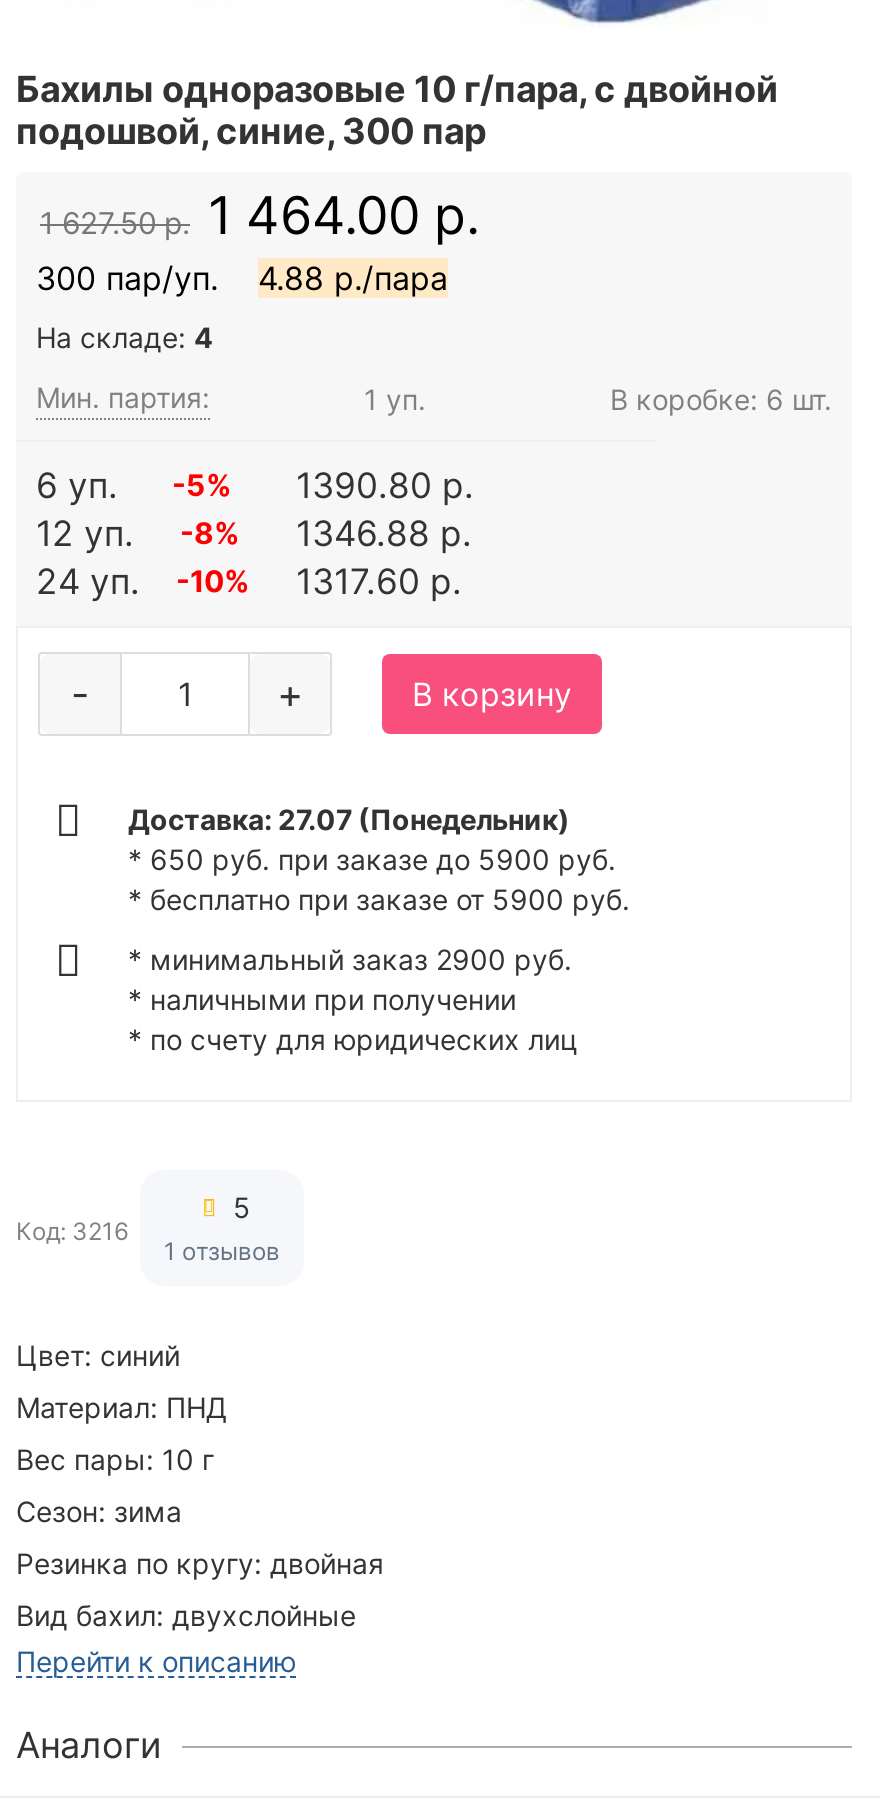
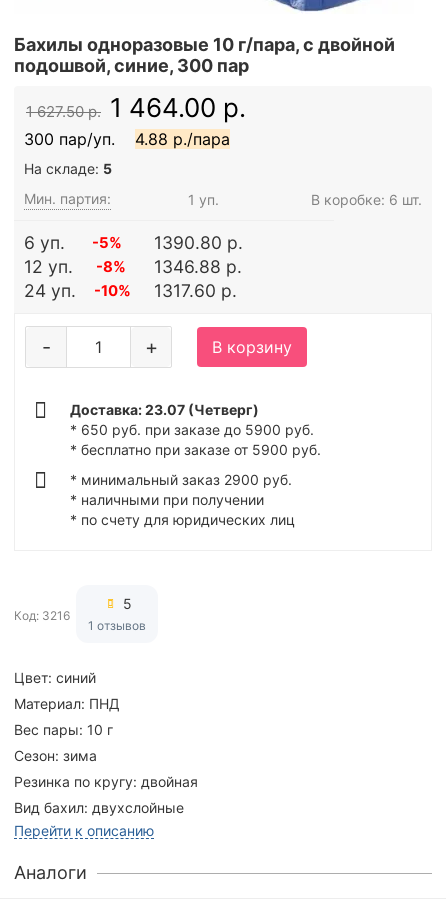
- На складе: 4
+ На складе: 5

- Доставка: 27.07 (Понедельник)
+ Доставка: 23.07 (Четверг)
